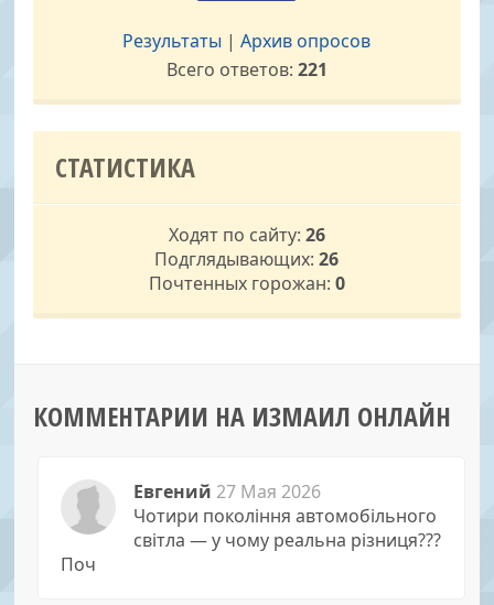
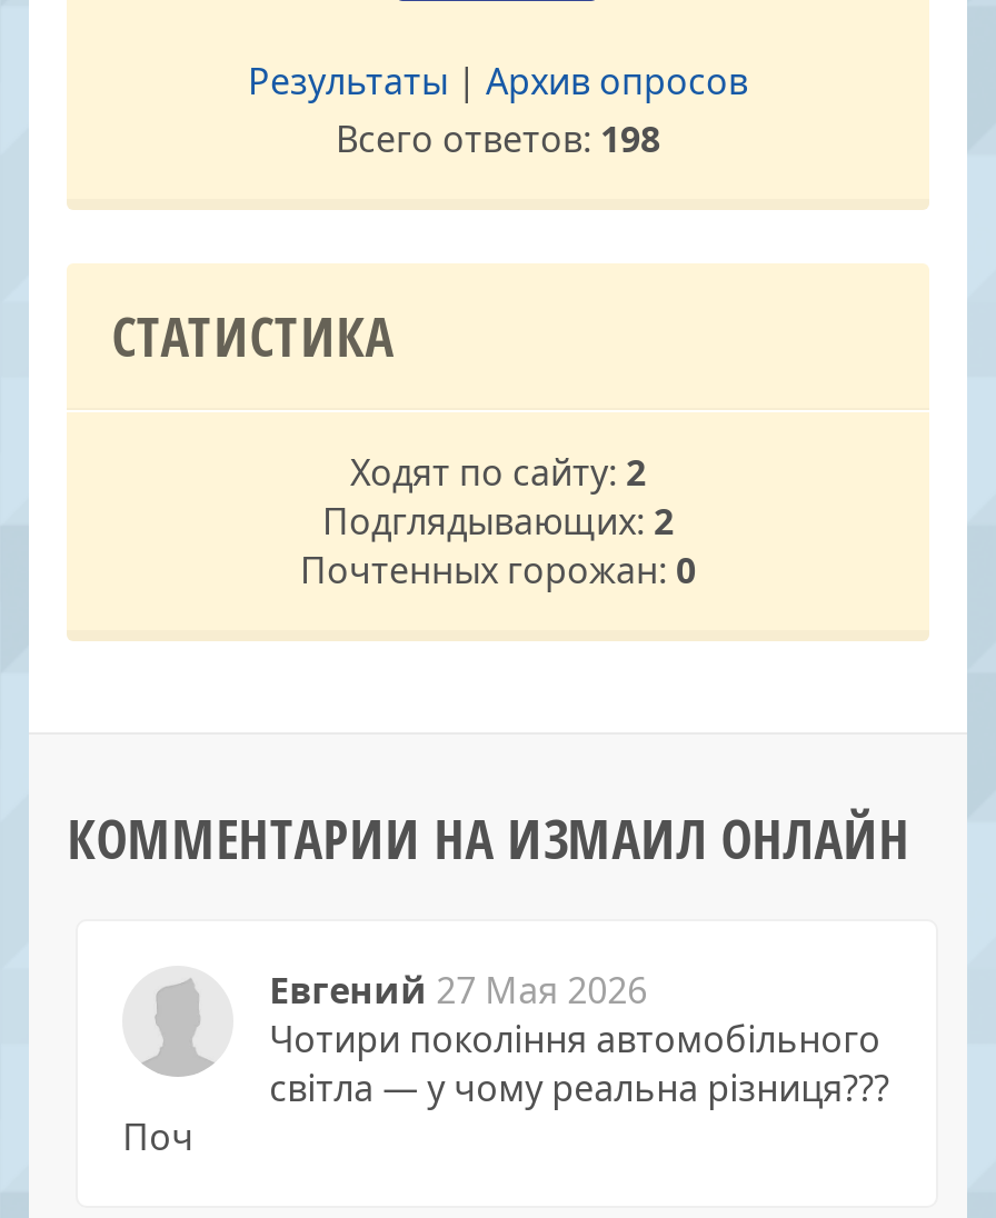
- Всего ответов: 221
+ Всего ответов: 198

- Ходят по сайту: 26
+ Ходят по сайту: 2

- Подглядывающих: 26
+ Подглядывающих: 2
